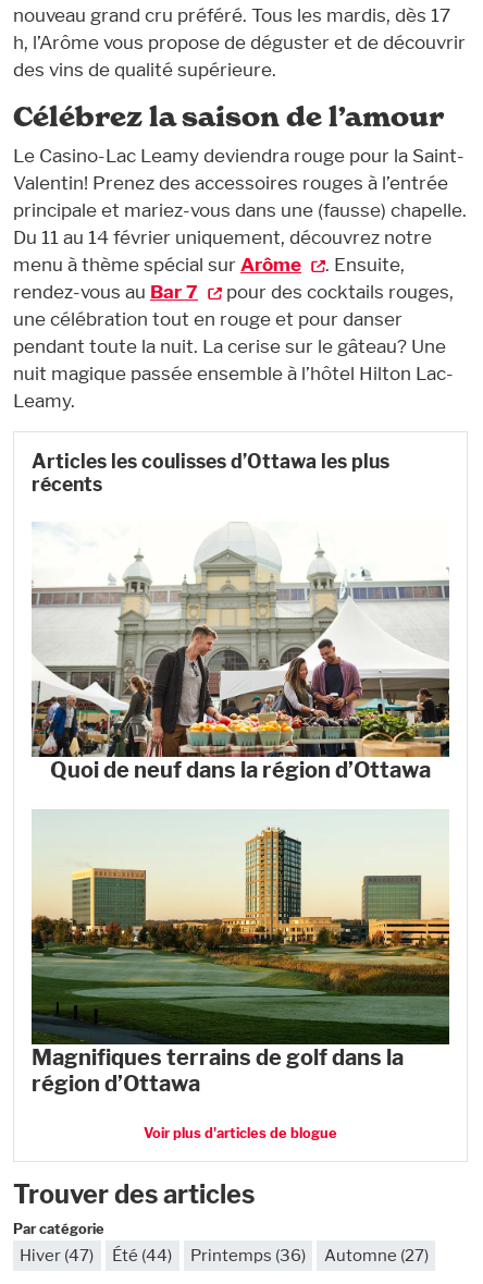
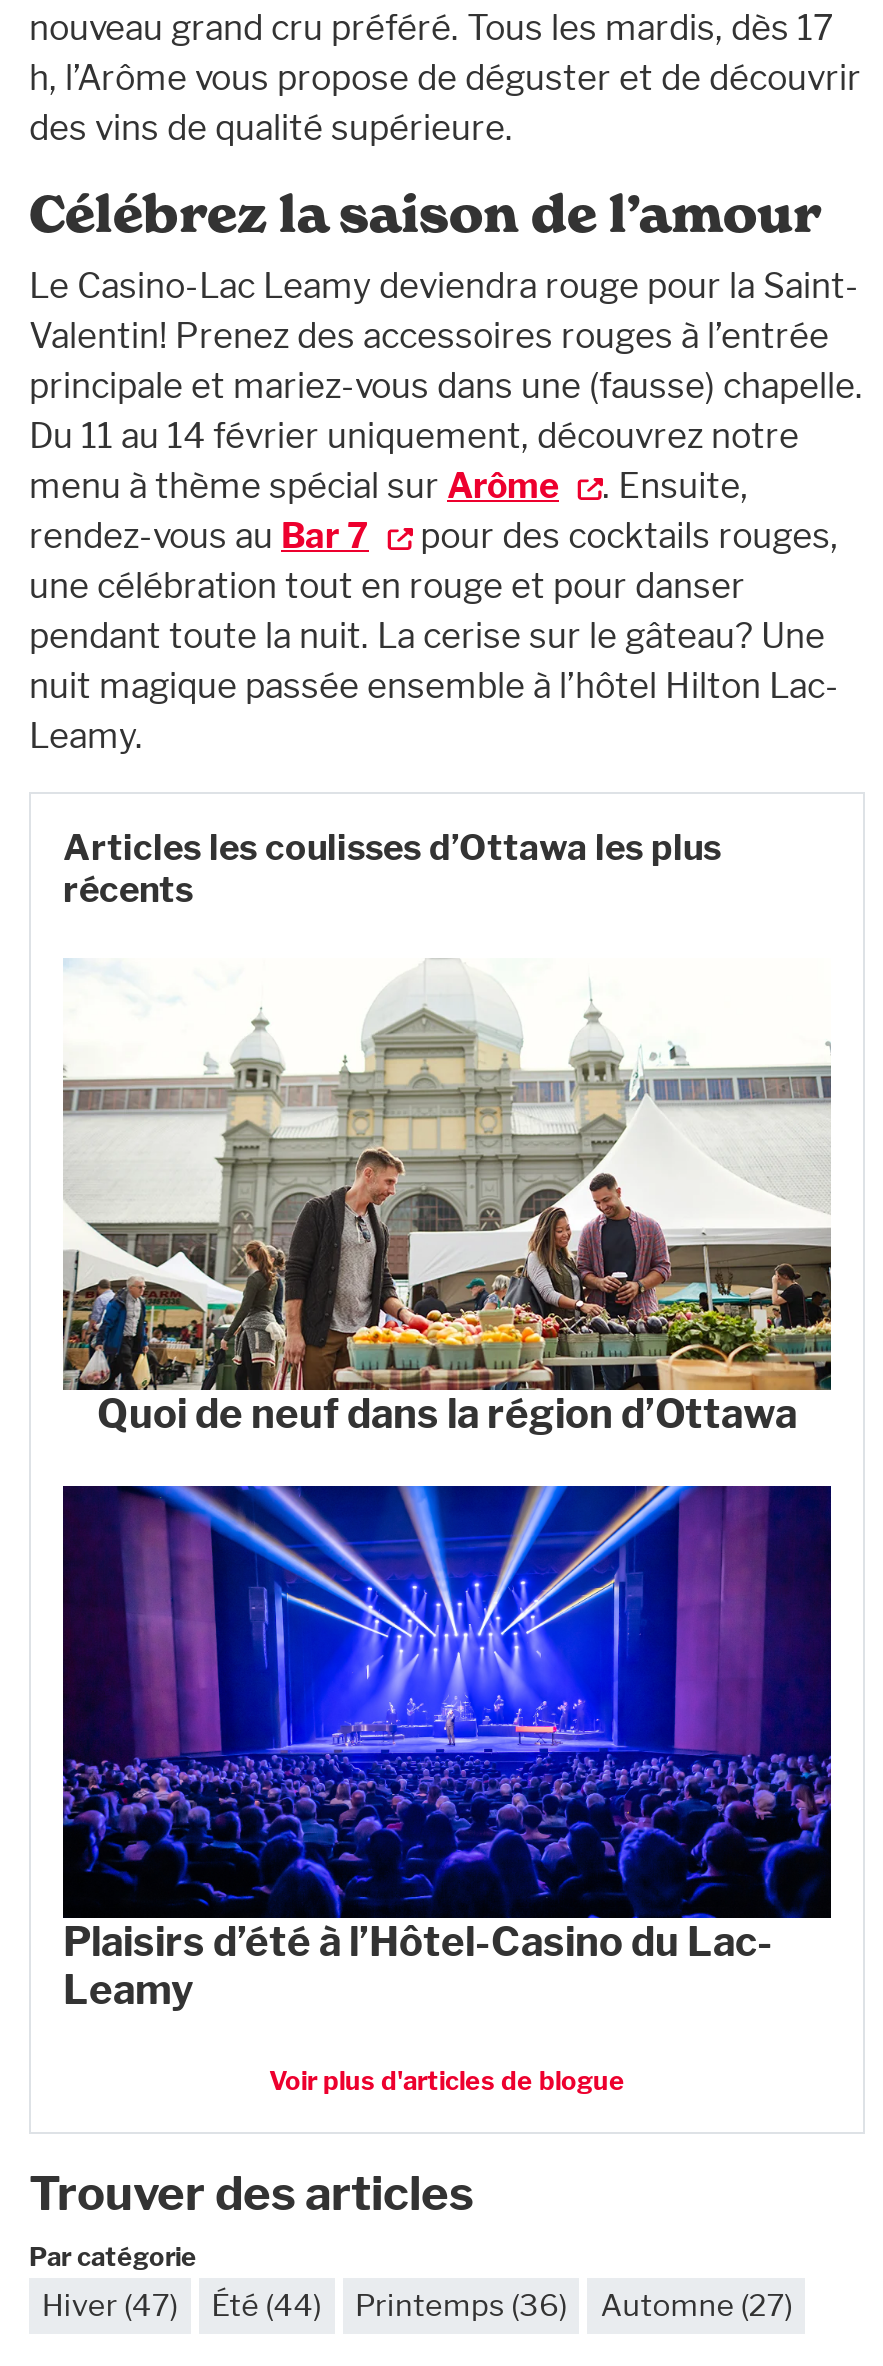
- [image]
- Magnifiques terrains de golf dans la
- région d’Ottawa
+ [image]
+ Plaisirs d’été à l’Hôtel-Casino du Lac-
+ Leamy
